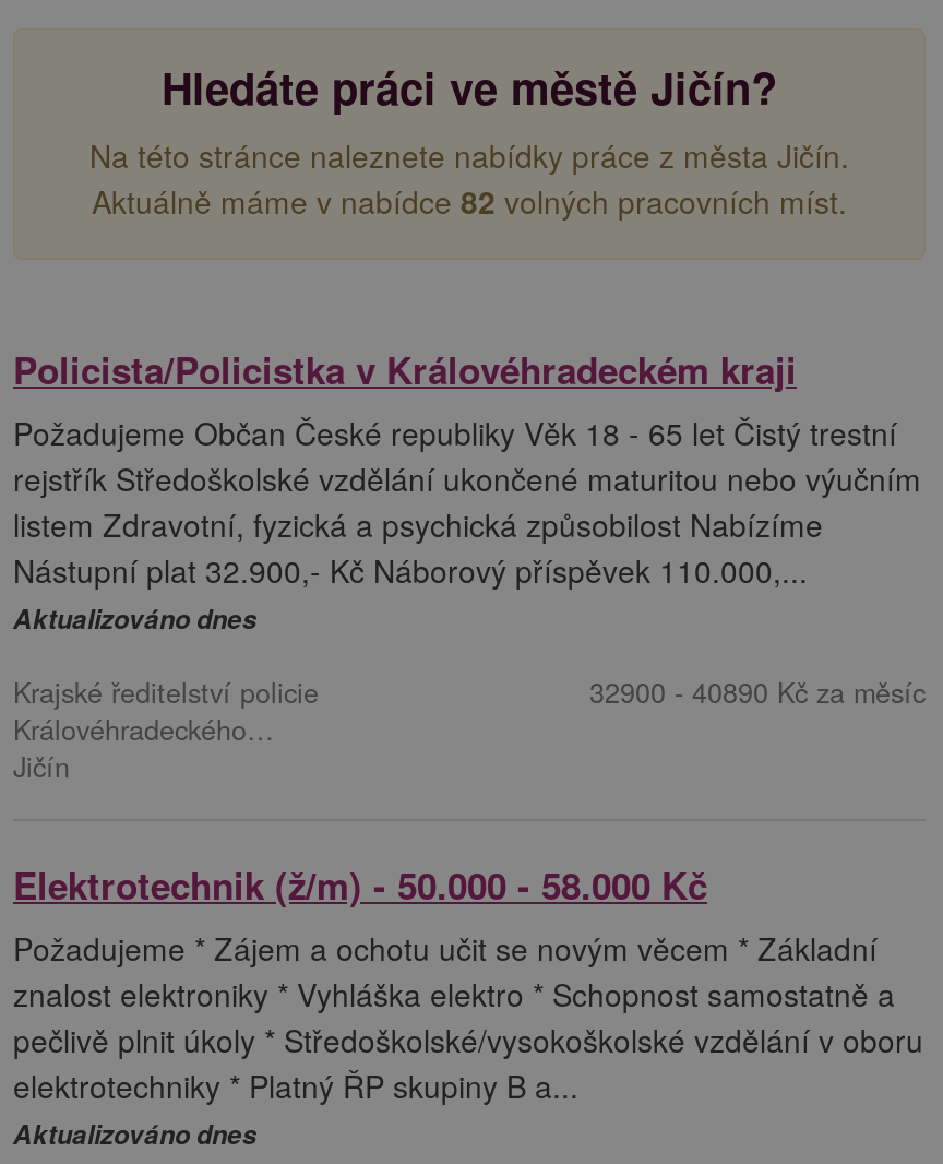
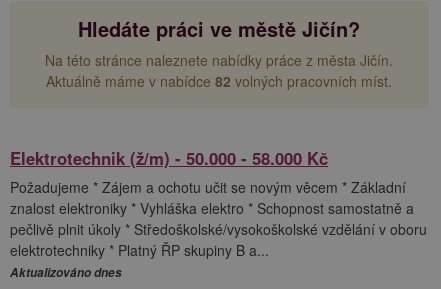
- Policista/Policistka v Královéhradeckém kraji
- Požadujeme Občan České republiky Věk 18 - 65 let Čistý trestní
- rejstřík Středoškolské vzdělání ukončené maturitou nebo výučním
- listem Zdravotní, fyzická a psychická způsobilost Nabízíme
- Nástupní plat 32.900,- Kč Náborový příspěvek 110.000,...
- Aktualizováno dnes
- Krajské ředitelství policie
- Královéhradeckého…
- Jičín

- 32900 - 40890 Kč za měsíc
